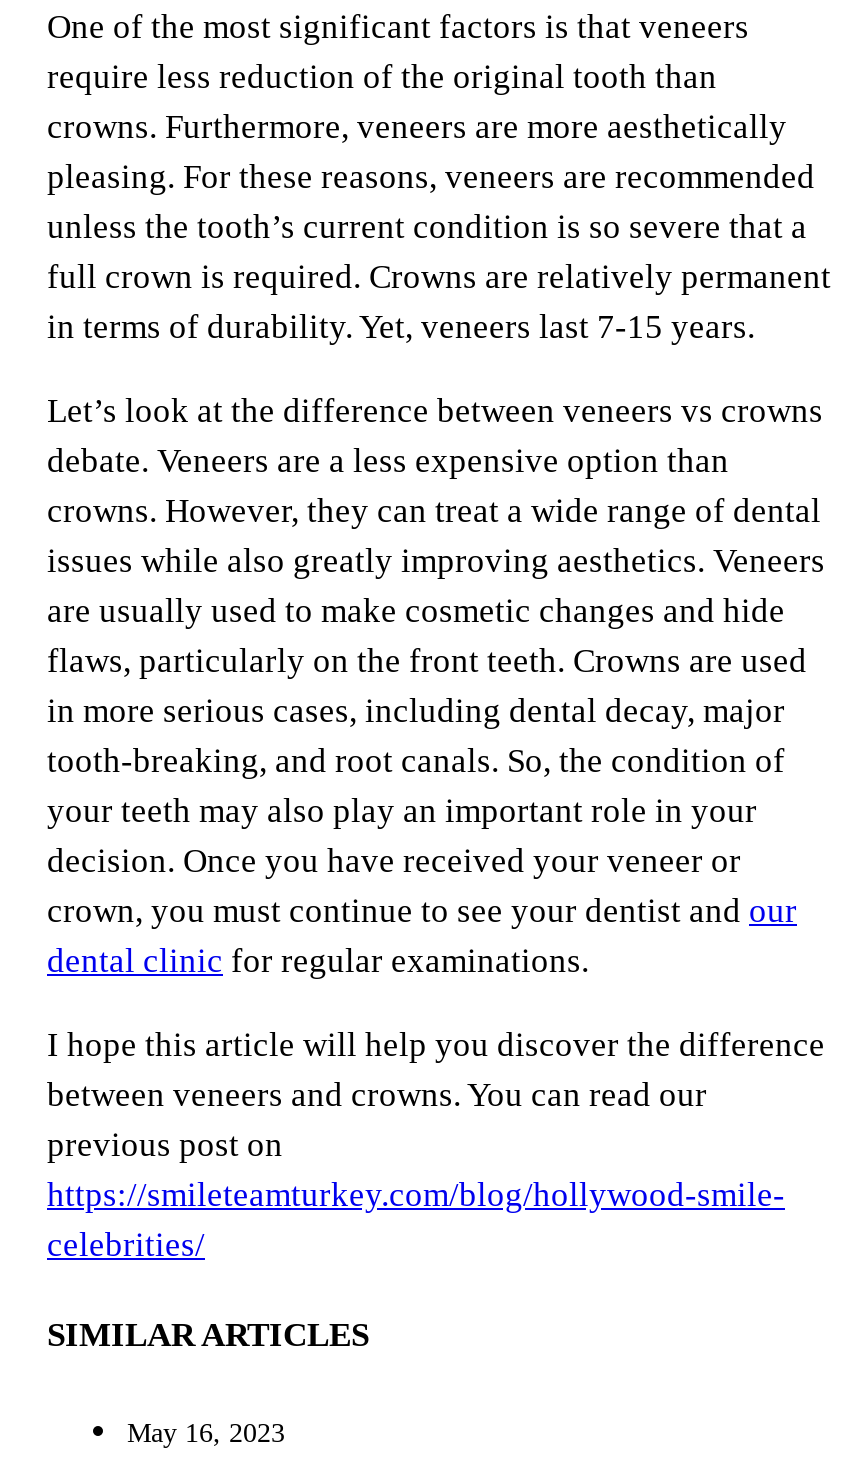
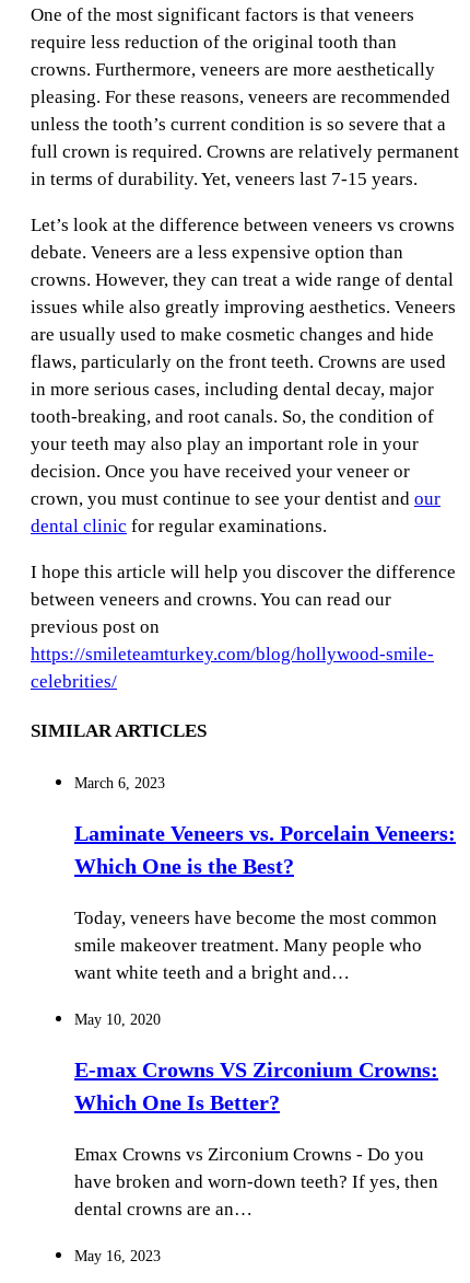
+ March 6, 2023
+ Laminate Veneers vs. Porcelain Veneers:
+ Which One is the Best?
+ Today, veneers have become the most common
+ smile makeover treatment. Many people who
+ want white teeth and a bright and…
+ May 10, 2020
+ E-max Crowns VS Zirconium Crowns:
+ Which One Is Better?
+ Emax Crowns vs Zirconium Crowns - Do you
+ have broken and worn-down teeth? If yes, then
+ dental crowns are an…
